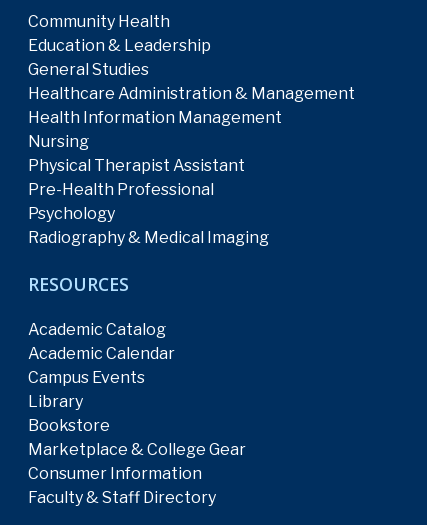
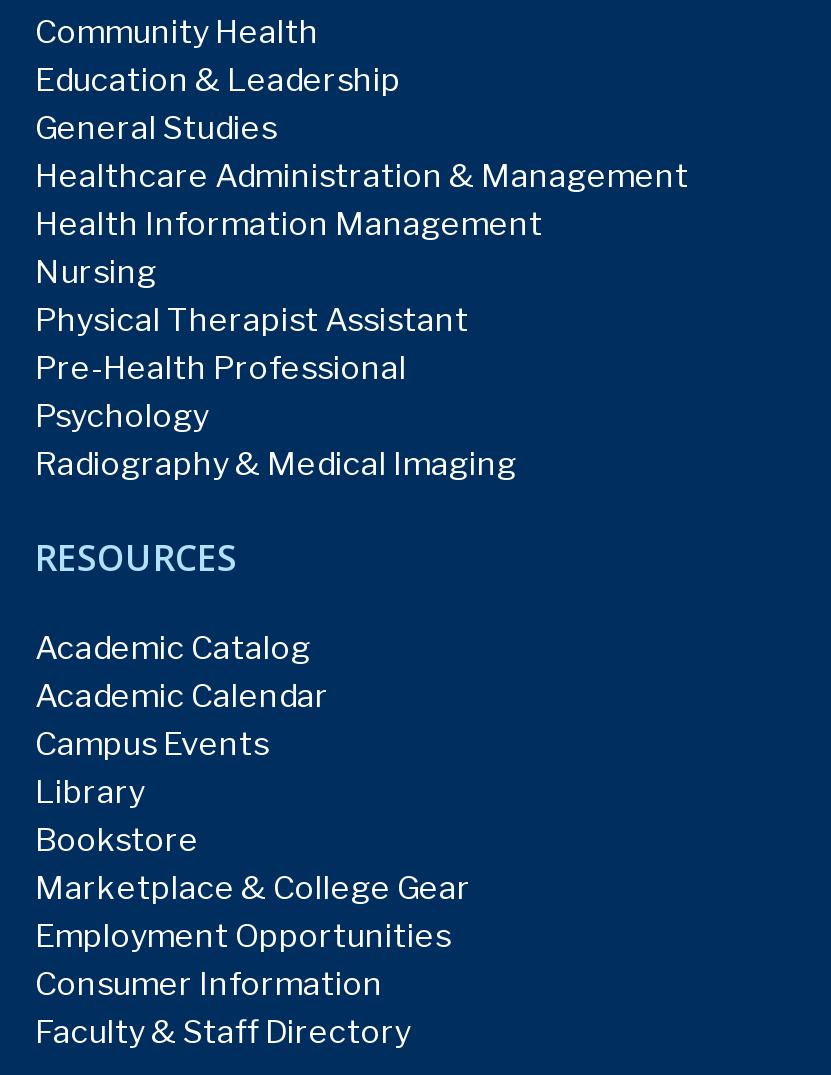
+ Employment Opportunities
